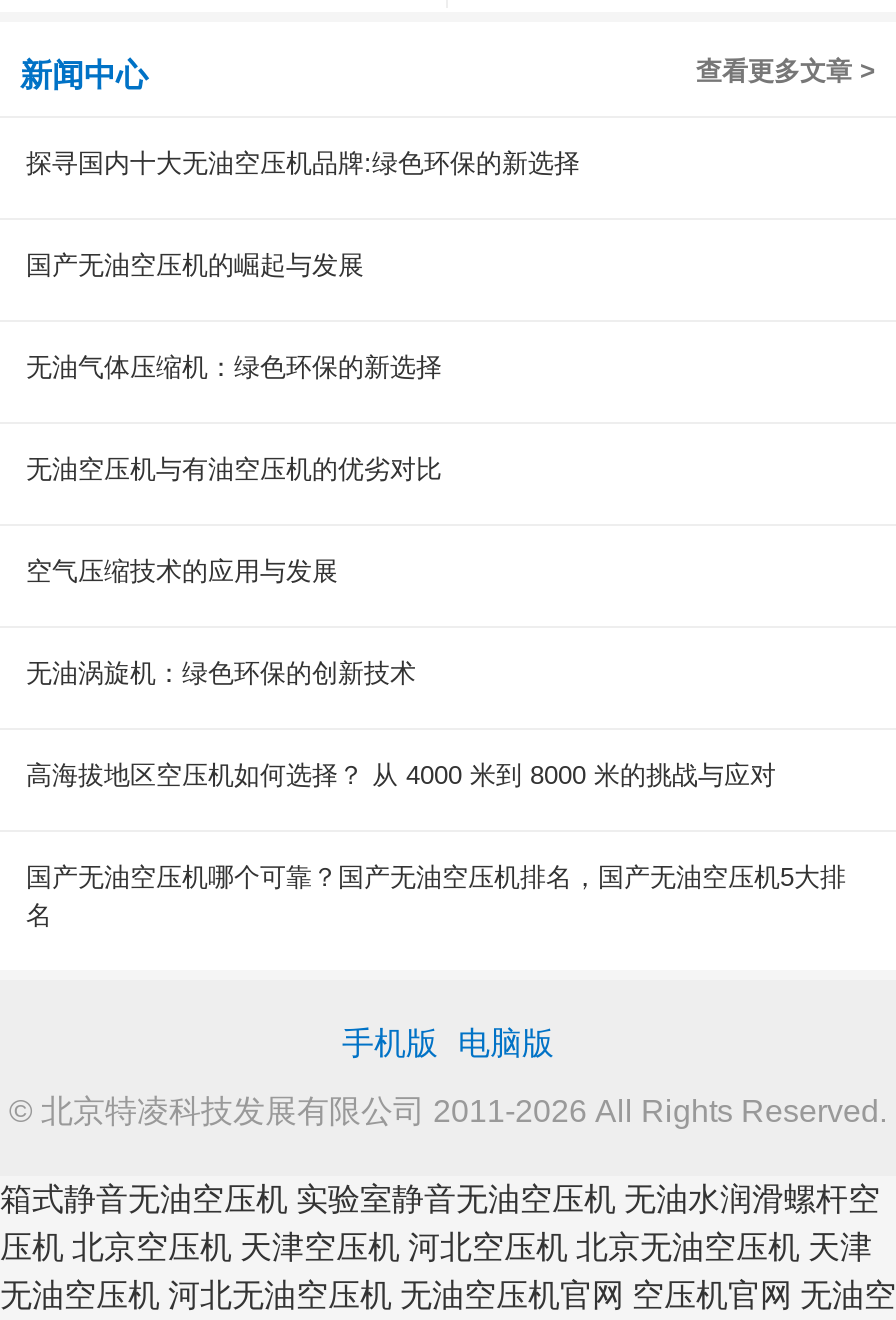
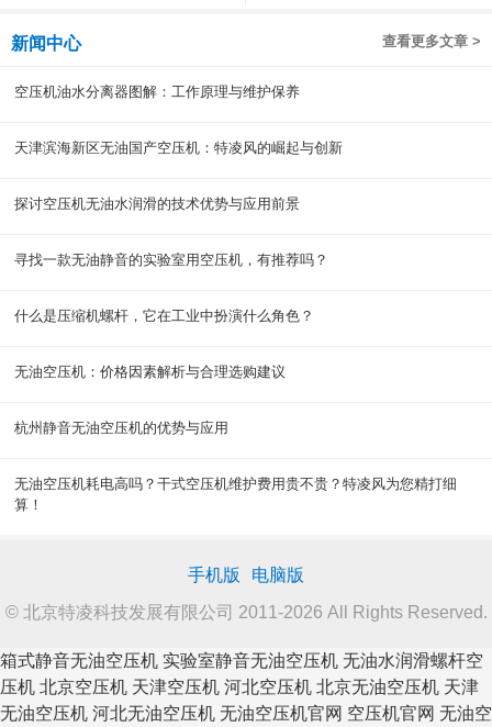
- 探寻国内十大无油空压机品牌:绿色环保的新选择
+ 空压机油水分离器图解：工作原理与维护保养

- 国产无油空压机的崛起与发展
+ 天津滨海新区无油国产空压机：特凌风的崛起与创新

- 无油气体压缩机：绿色环保的新选择
+ 探讨空压机无油水润滑的技术优势与应用前景

- 无油空压机与有油空压机的优劣对比
+ 寻找一款无油静音的实验室用空压机，有推荐吗？

- 空气压缩技术的应用与发展
+ 什么是压缩机螺杆，它在工业中扮演什么角色？

- 无油涡旋机：绿色环保的创新技术
+ 无油空压机：价格因素解析与合理选购建议

- 高海拔地区空压机如何选择？ 从 4000 米到 8000 米的挑战与应对
+ 杭州静音无油空压机的优势与应用

- 国产无油空压机哪个可靠？国产无油空压机排名，国产无油空压机5大排
- 名
+ 无油空压机耗电高吗？干式空压机维护费用贵不贵？特凌风为您精打细
+ 算！
